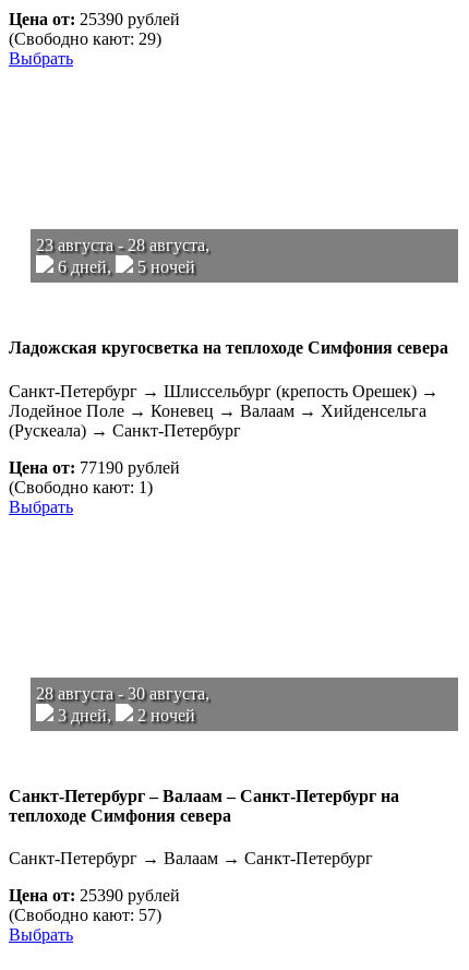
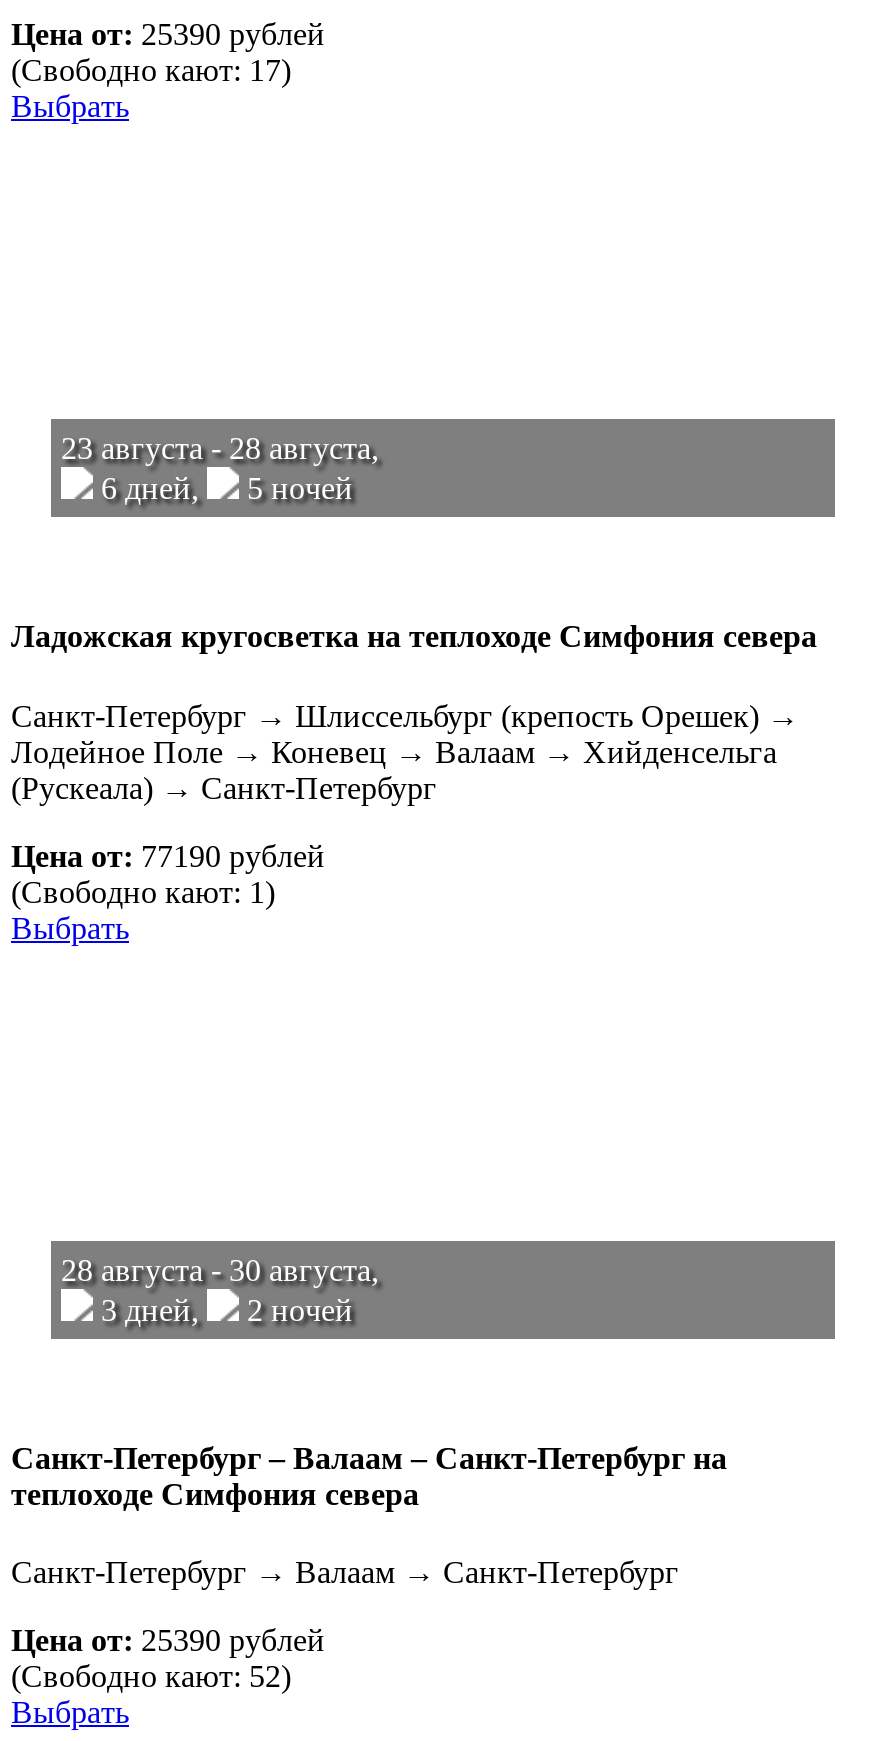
- (Свободно кают: 29)
+ (Свободно кают: 17)

- (Свободно кают: 57)
+ (Свободно кают: 52)
